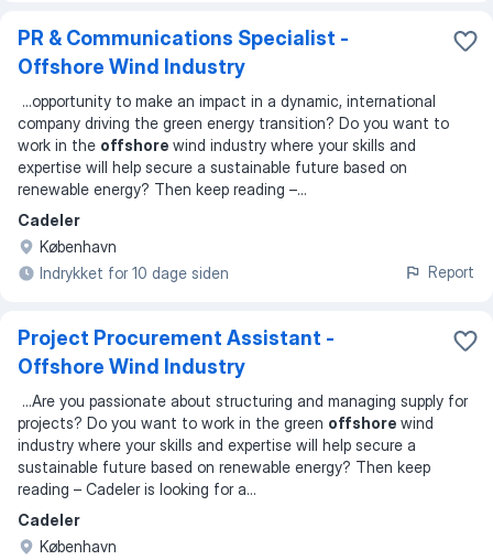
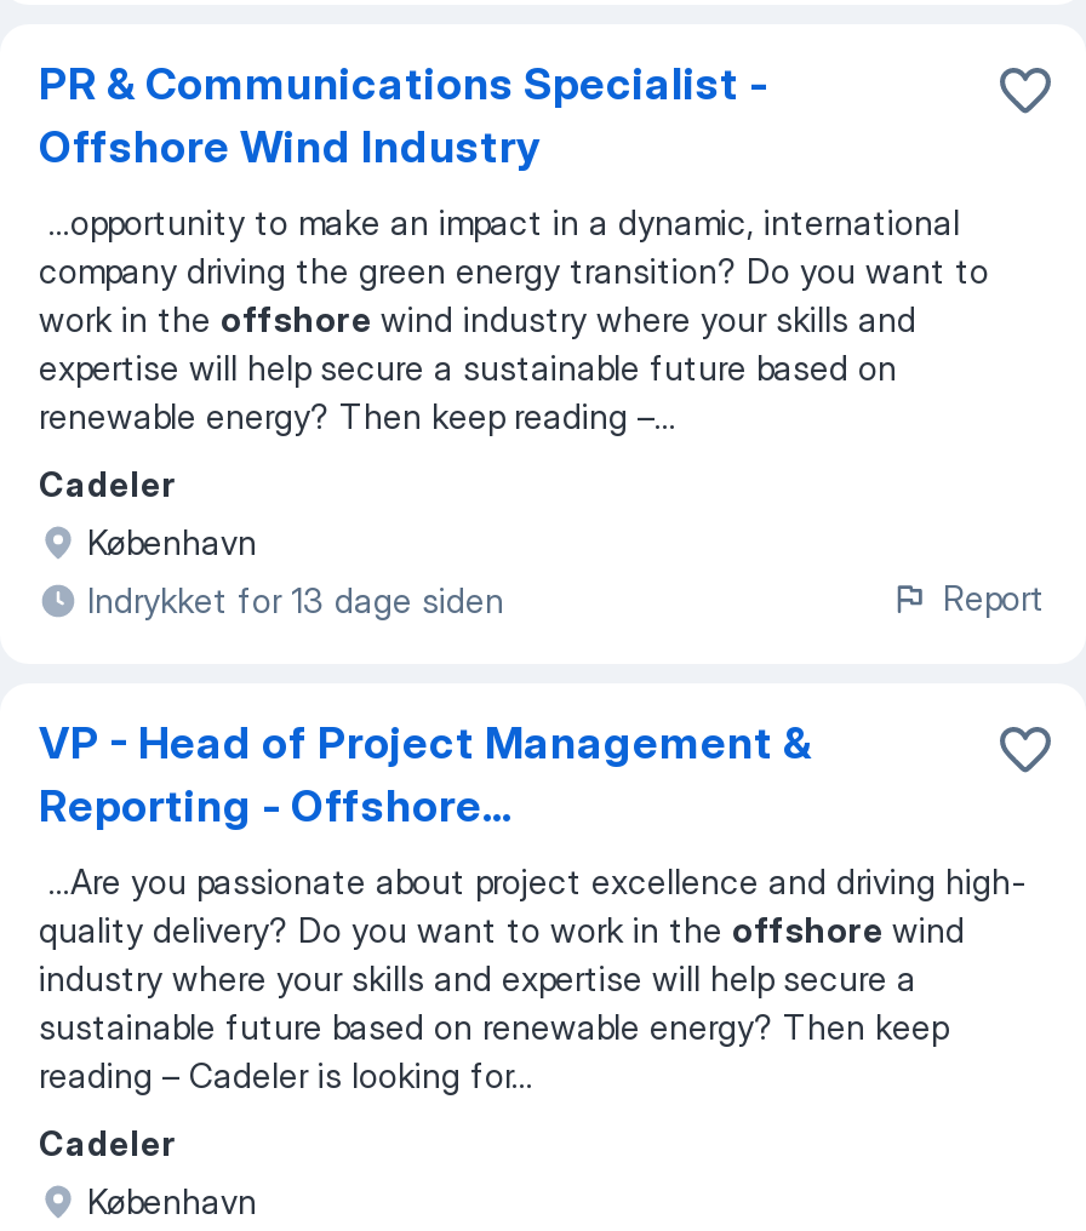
- Indrykket for 10 dage siden
+ Indrykket for 13 dage siden

- Project Procurement Assistant -
- Offshore Wind Industry
+ VP - Head of Project Management &
+ Reporting - Offshore...

- ...Are you passionate about structuring and managing supply for
- projects? Do you want to work in the green offshore wind
+ ...Are you passionate about project excellence and driving high-
+ quality delivery? Do you want to work in the offshore wind

- reading – Cadeler is looking for a...
+ reading – Cadeler is looking for...
